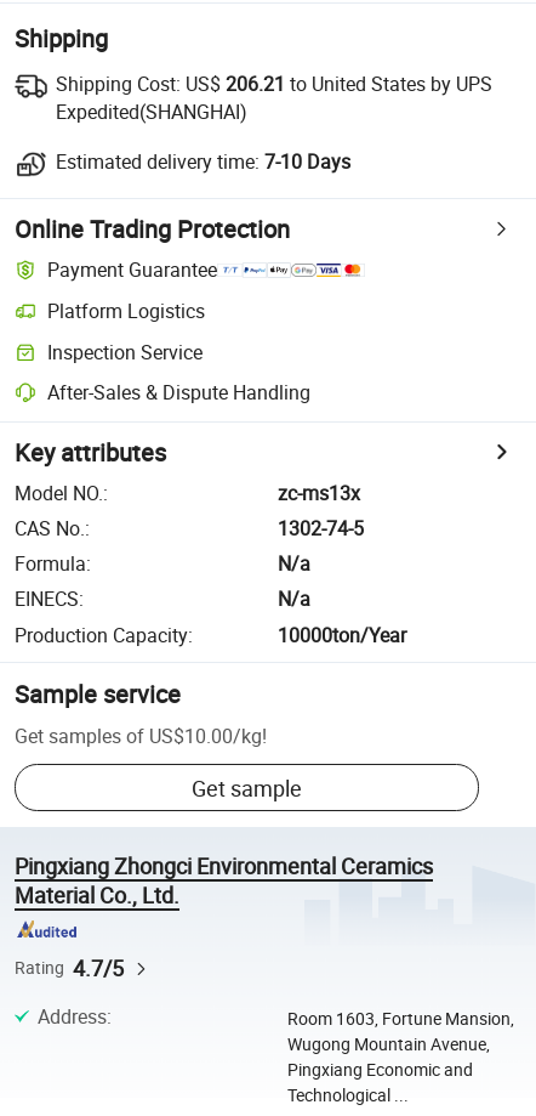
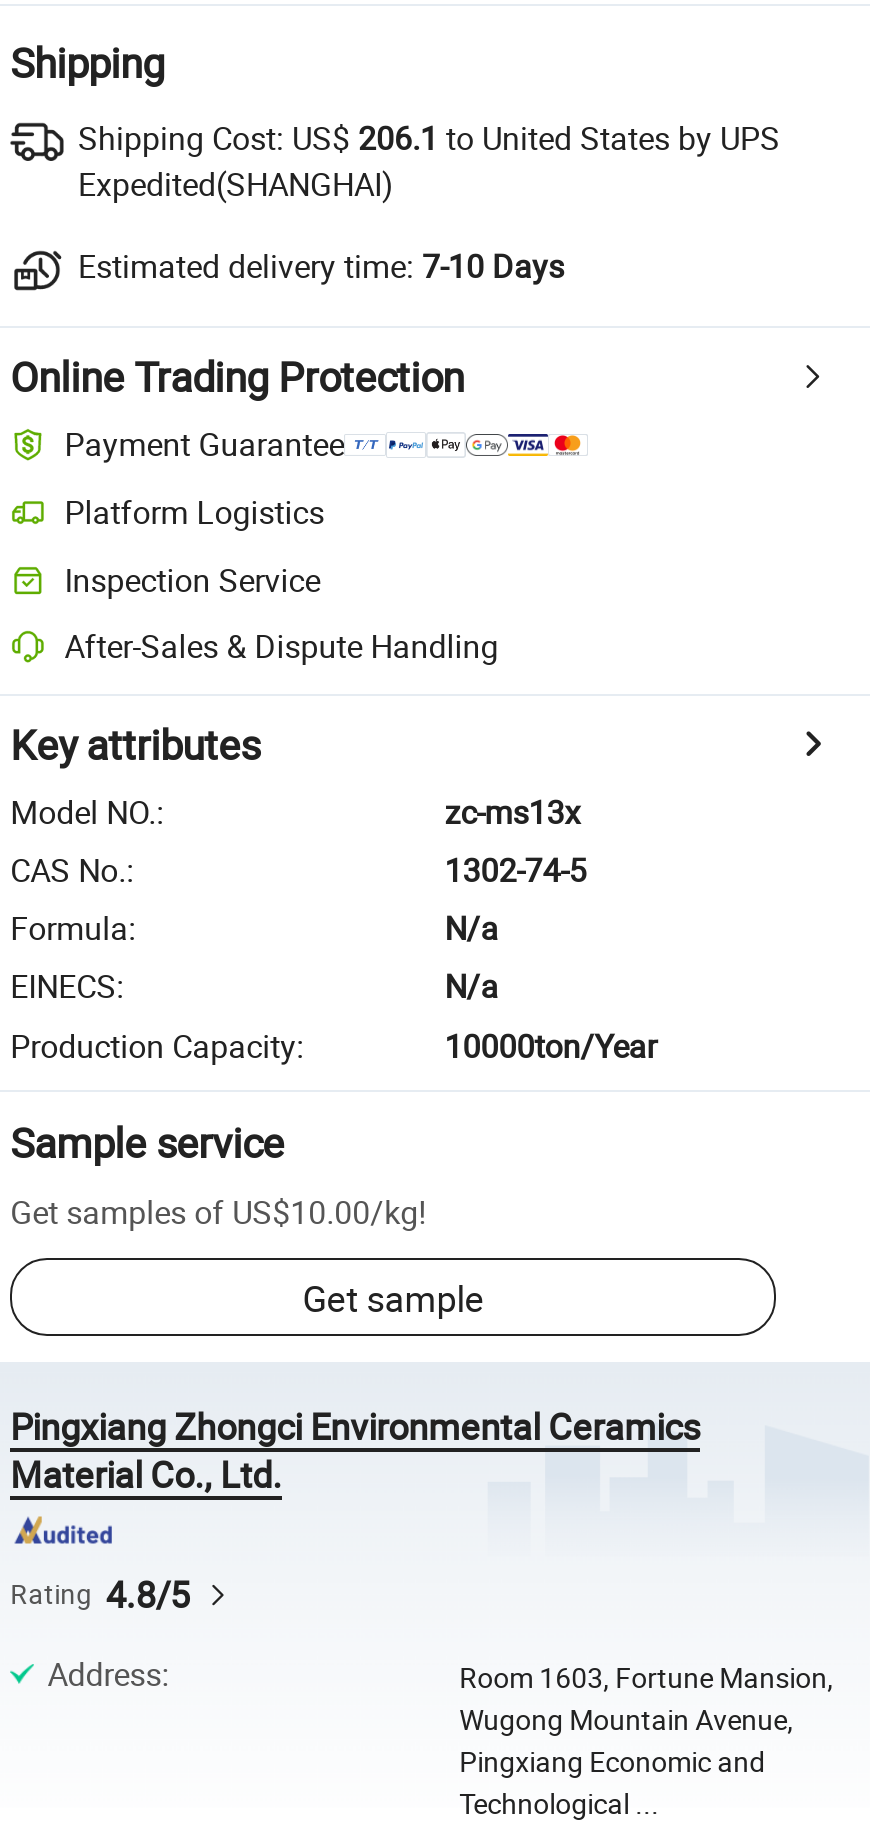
- Shipping Cost: US$206.21 to United States by UPS
+ Shipping Cost: US$206.1 to United States by UPS

- Rating 4.7/5
+ Rating 4.8/5
